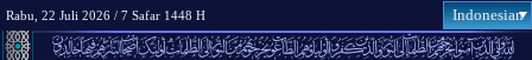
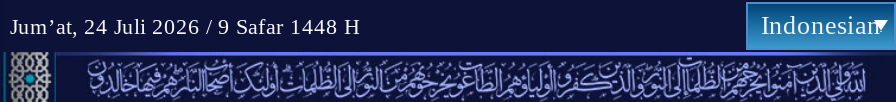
- Rabu, 22 Juli 2026 / 7 Safar 1448 H
+ Jum’at, 24 Juli 2026 / 9 Safar 1448 H
